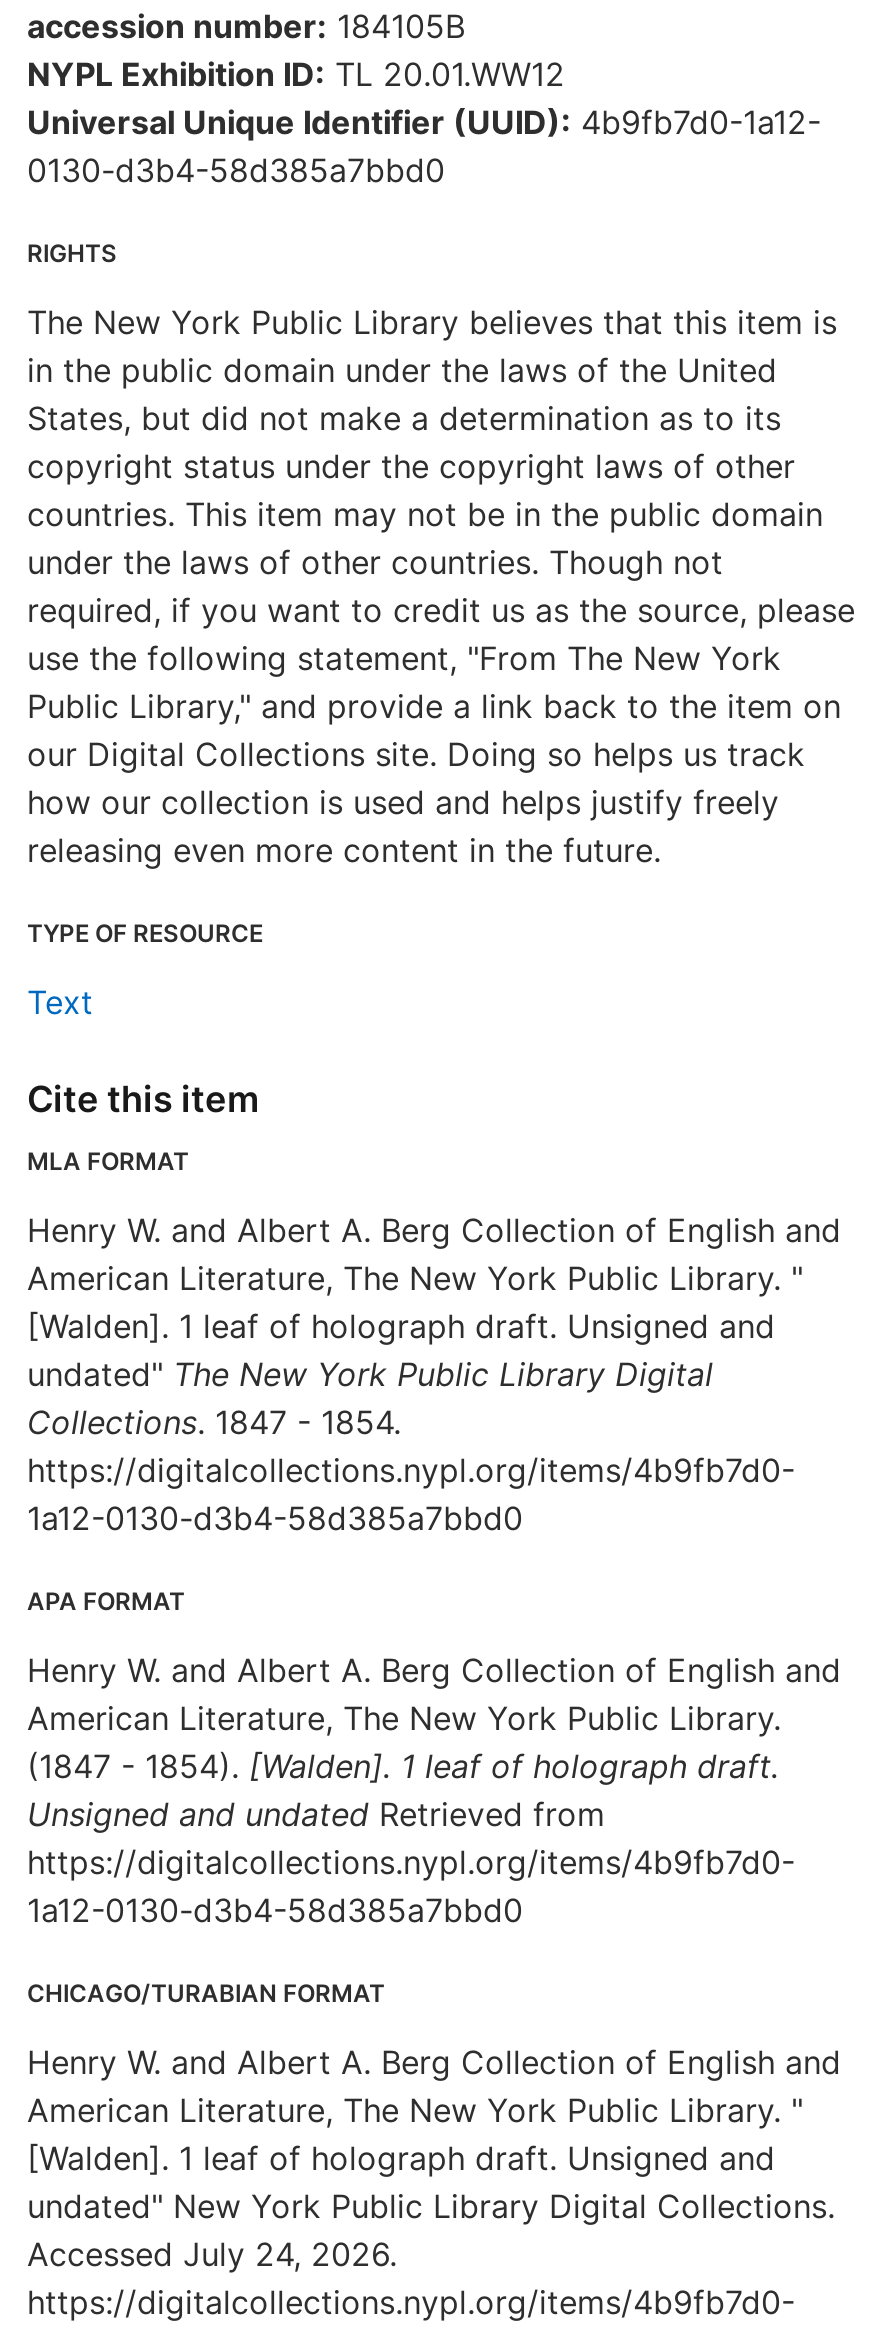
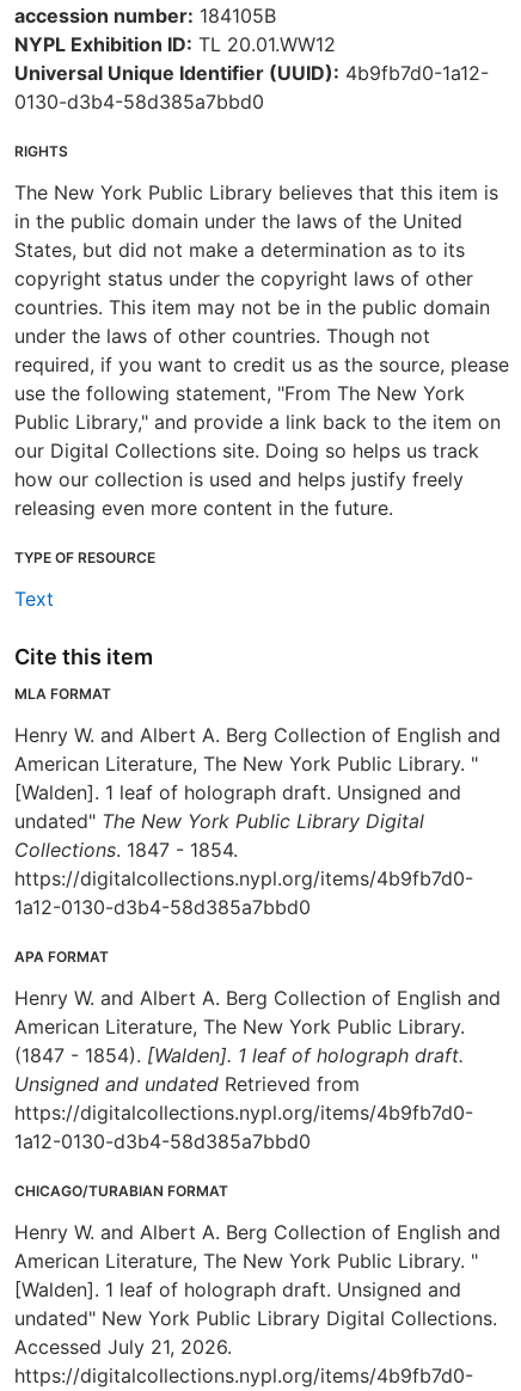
- Accessed July 24, 2026.
+ Accessed July 21, 2026.
